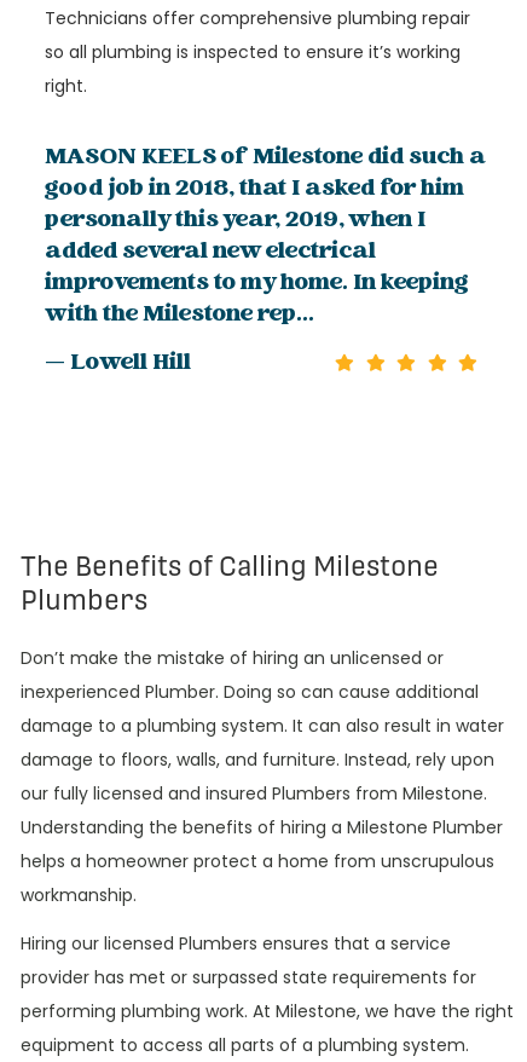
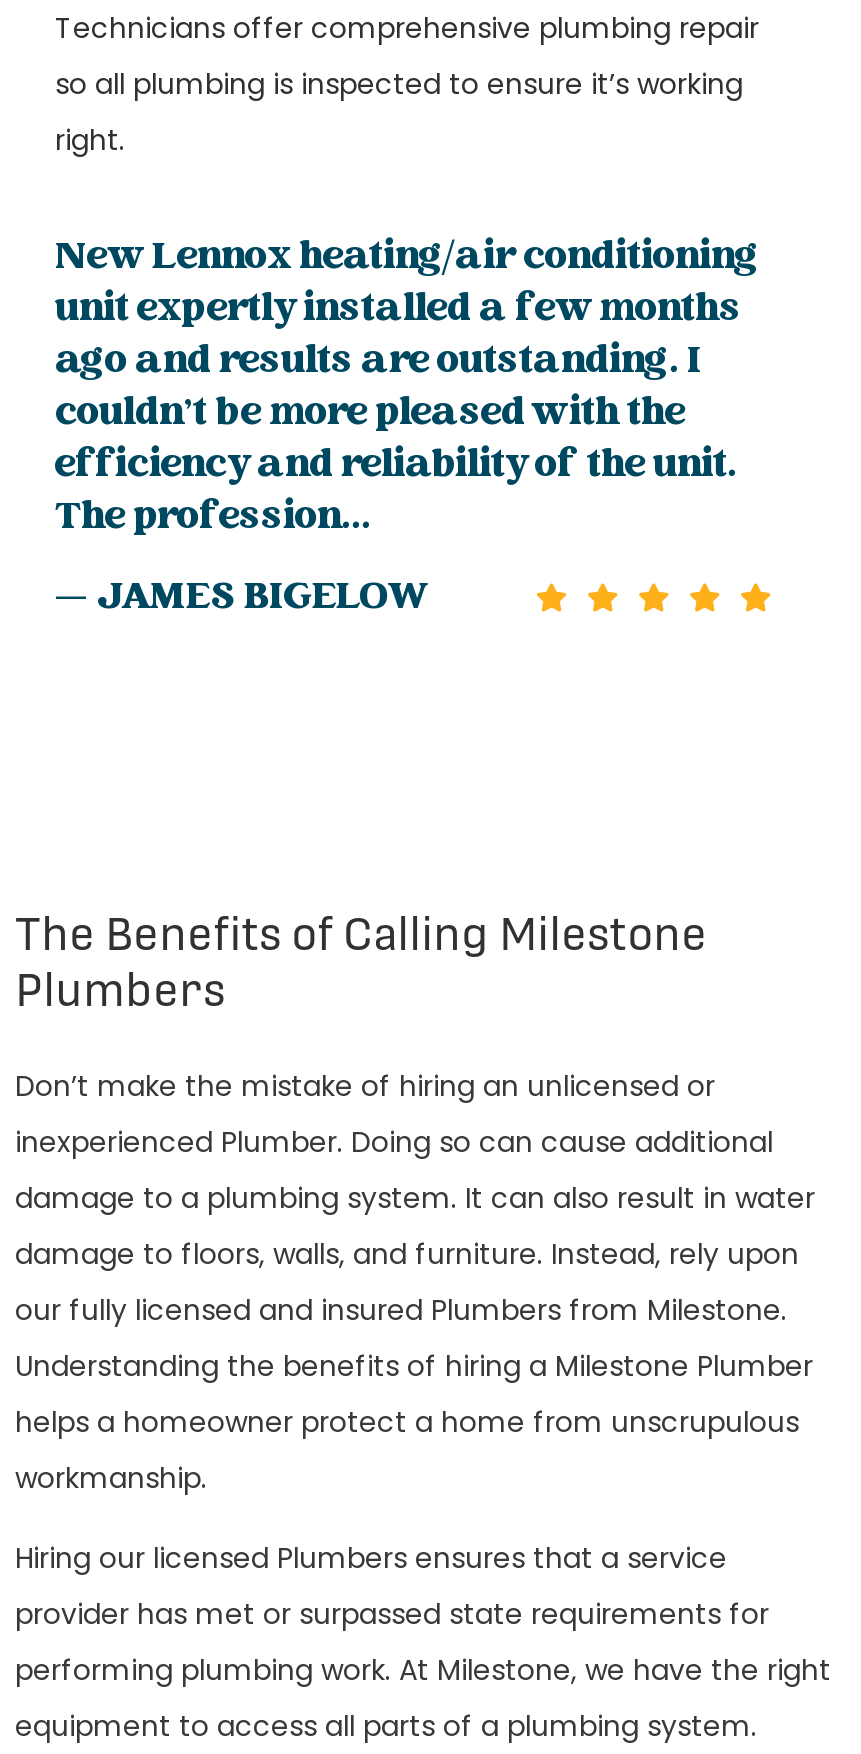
- MASON KEELS of Milestone did such a
- good job in 2018, that I asked for him
- personally this year, 2019, when I
- added several new electrical
- improvements to my home. In keeping
- with the Milestone rep...
- — Lowell Hill
+ New Lennox heating/air conditioning
+ unit expertly installed a few months
+ ago and results are outstanding. I
+ couldn’t be more pleased with the
+ efficiency and reliability of the unit.
+ The profession...
+ — JAMES BIGELOW
